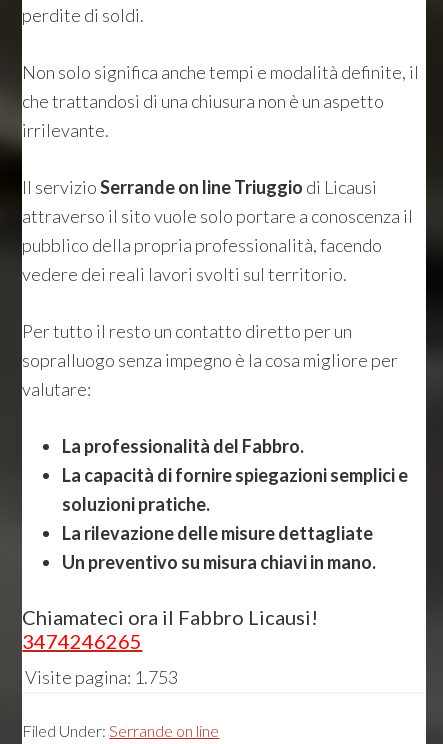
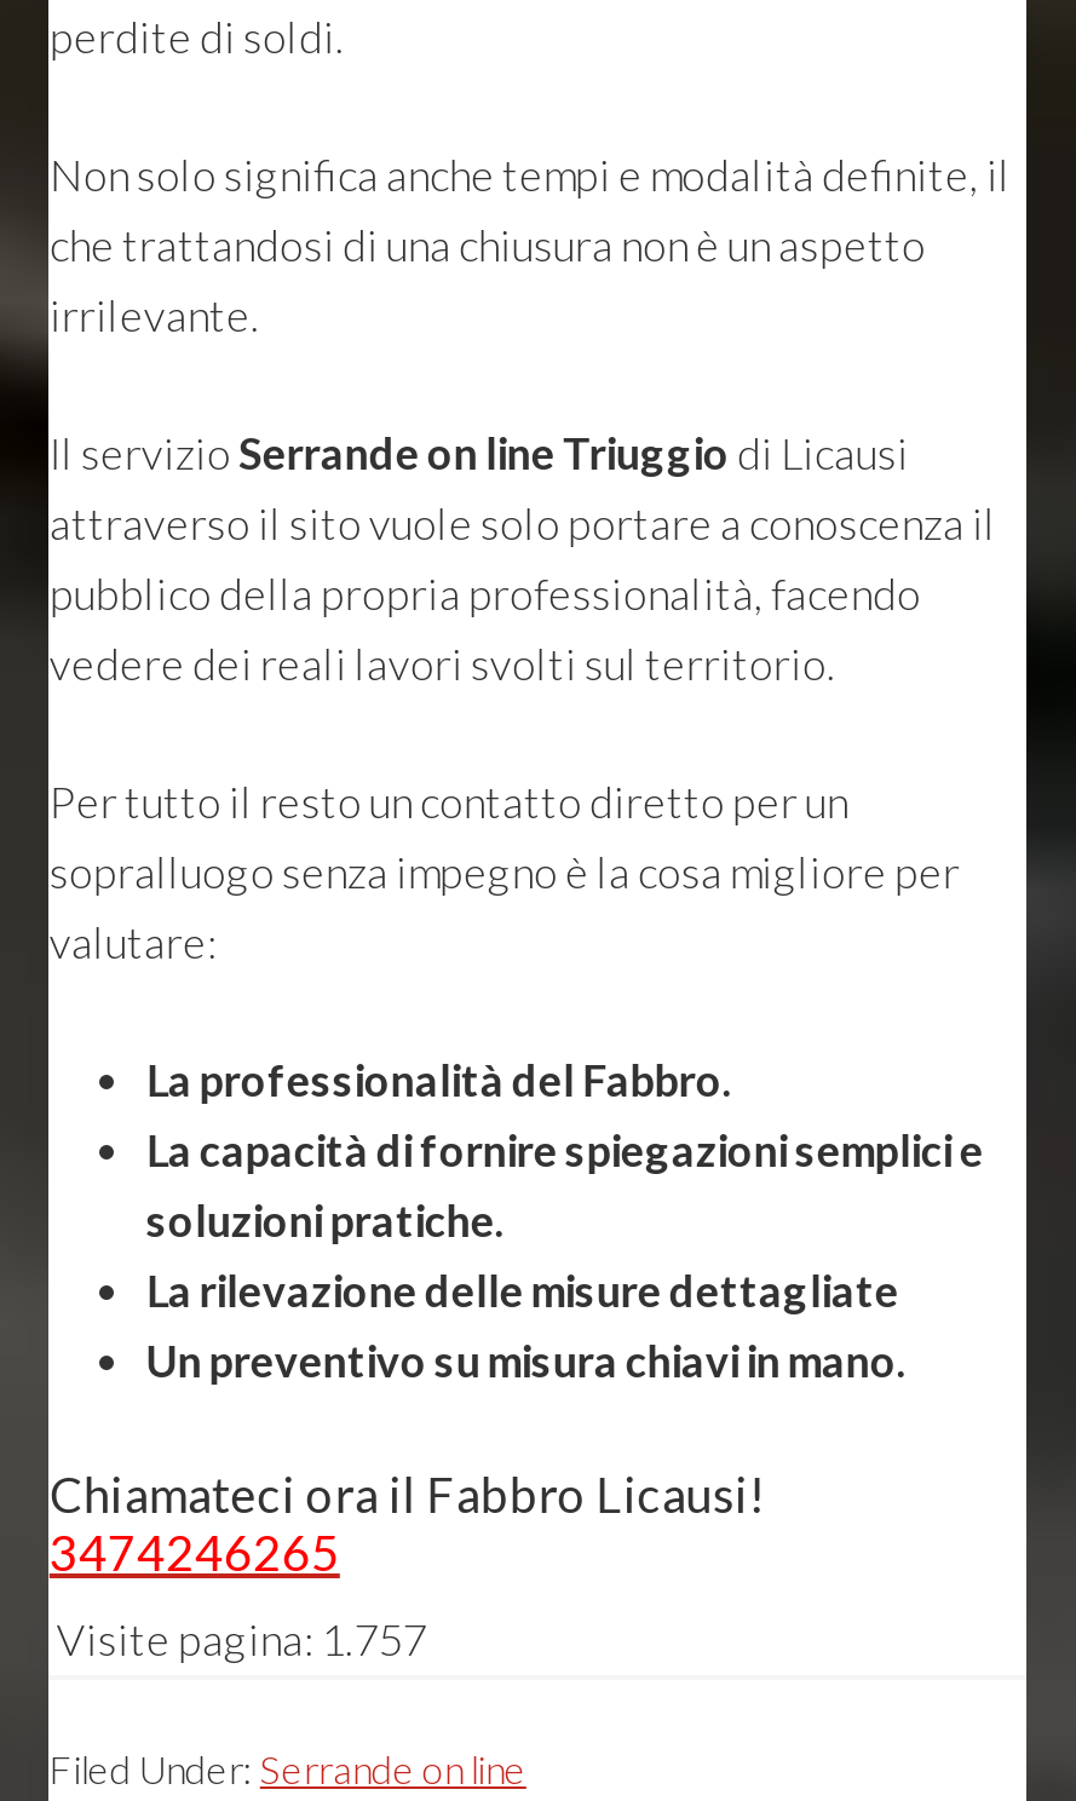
- Visite pagina: 1.753
+ Visite pagina: 1.757
